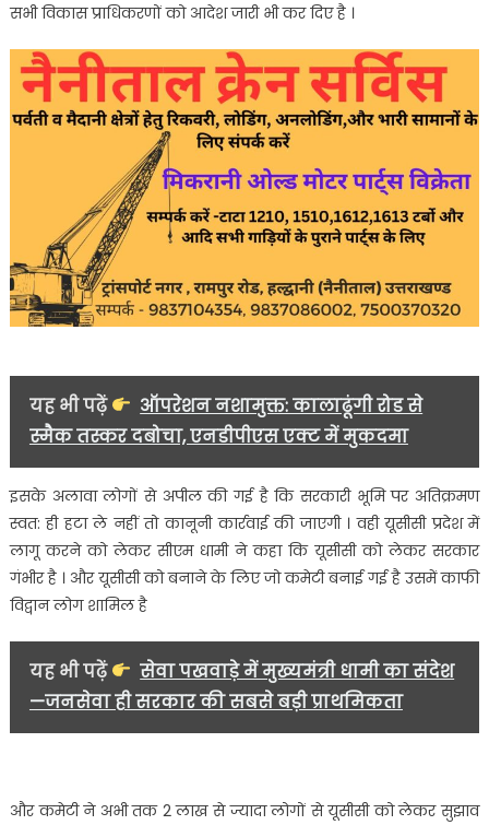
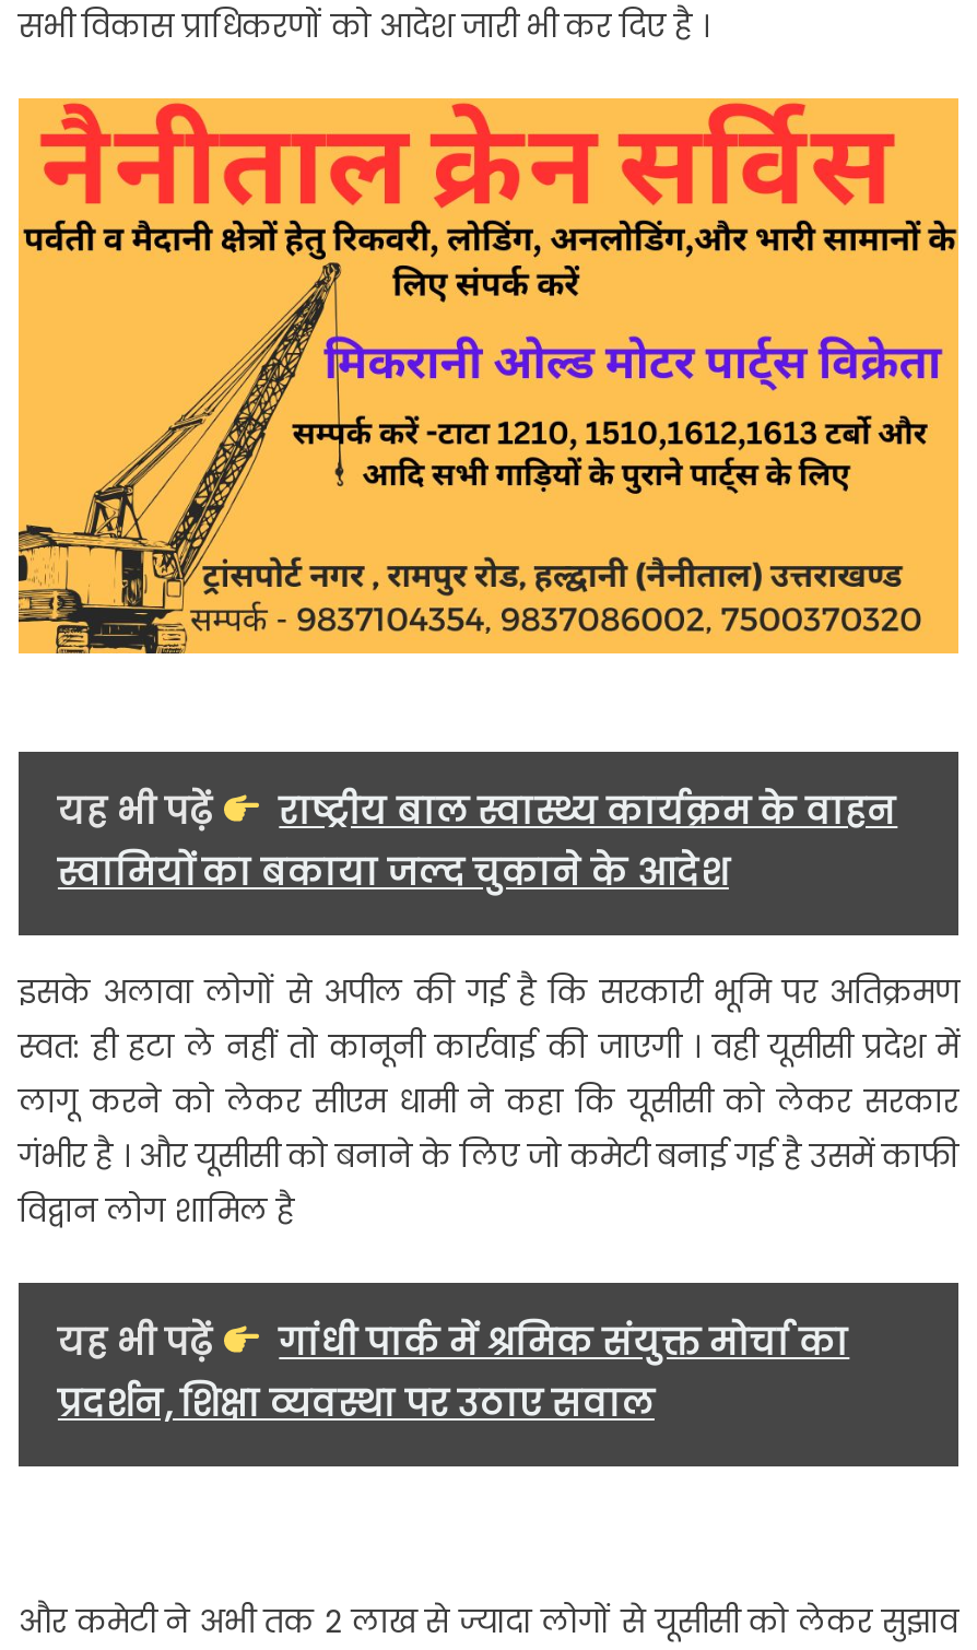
- ऑपरेशन नशामुक्त: कालाढूंगी रोड से
- स्मैक तस्कर दबोचा, एनडीपीएस एक्ट में मुकदमा
+ राष्ट्रीय बाल स्वास्थ्य कार्यक्रम के वाहन
+ स्वामियों का बकाया जल्द चुकाने के आदेश

- सेवा पखवाड़े में मुख्यमंत्री धामी का संदेश
- —जनसेवा ही सरकार की सबसे बड़ी प्राथमिकता
+ गांधी पार्क में श्रमिक संयुक्त मोर्चा का
+ प्रदर्शन, शिक्षा व्यवस्था पर उठाए सवाल
